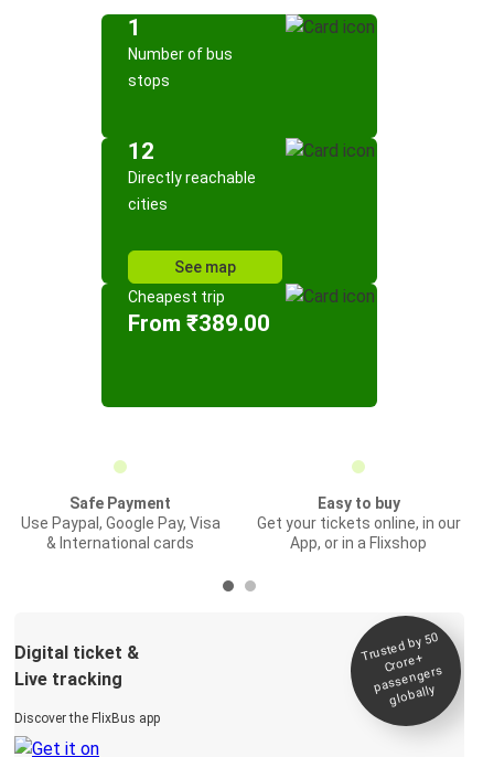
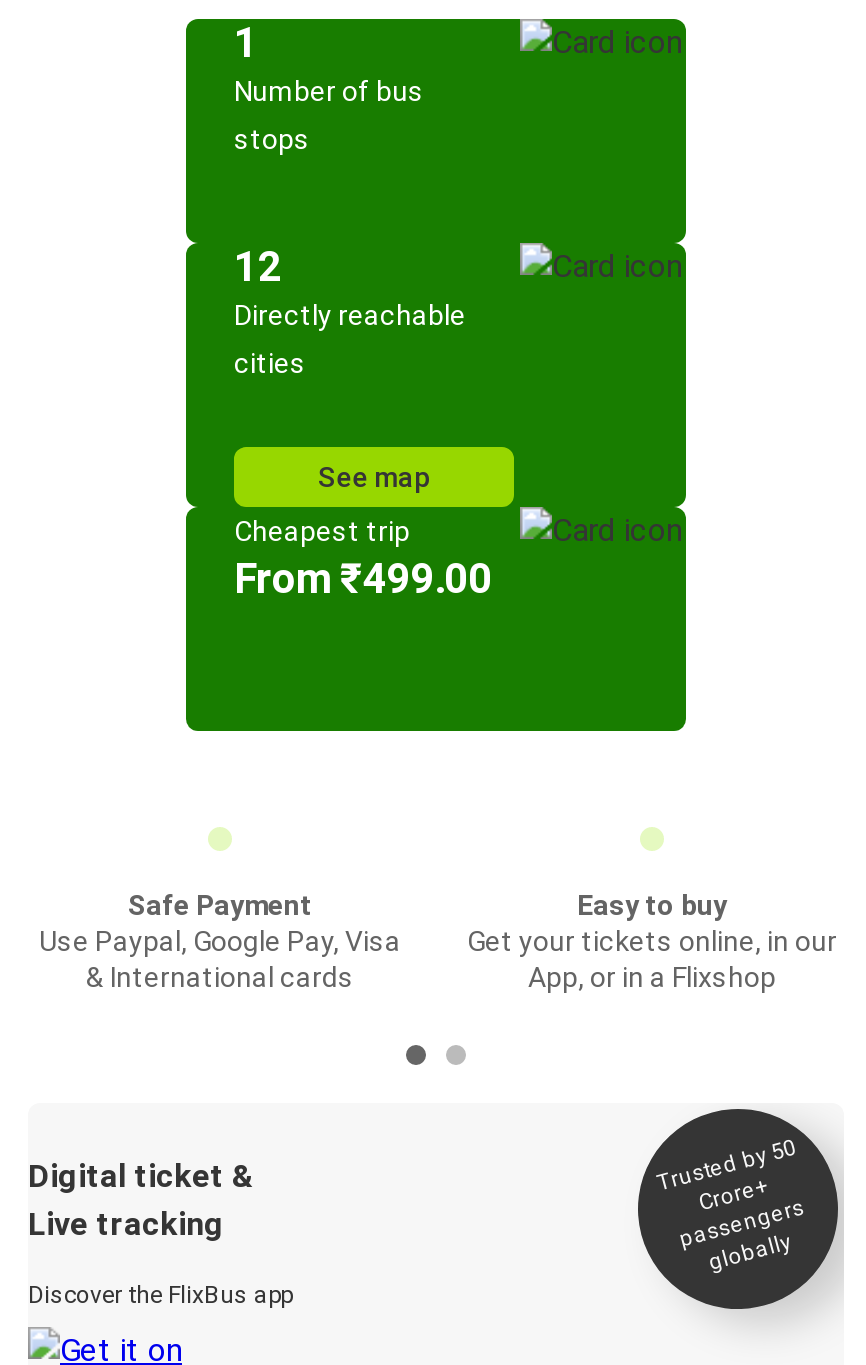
- From ₹389.00
+ From ₹499.00
